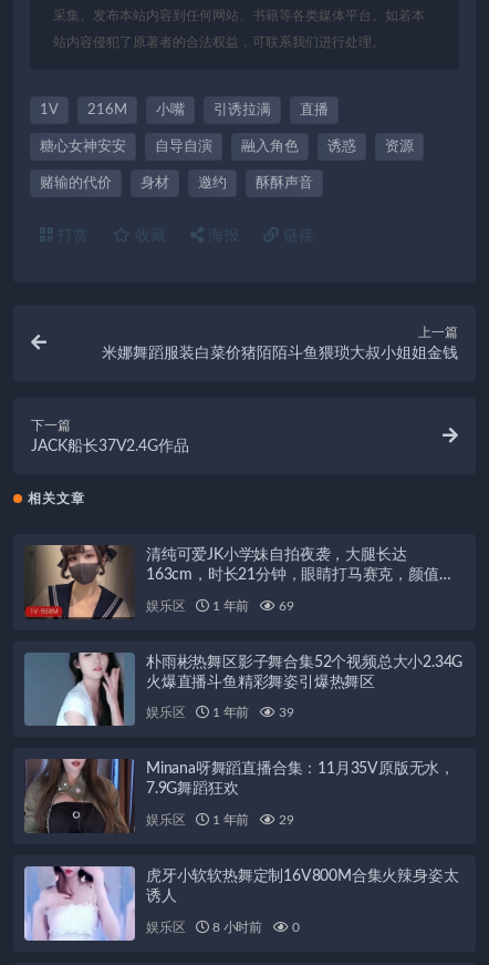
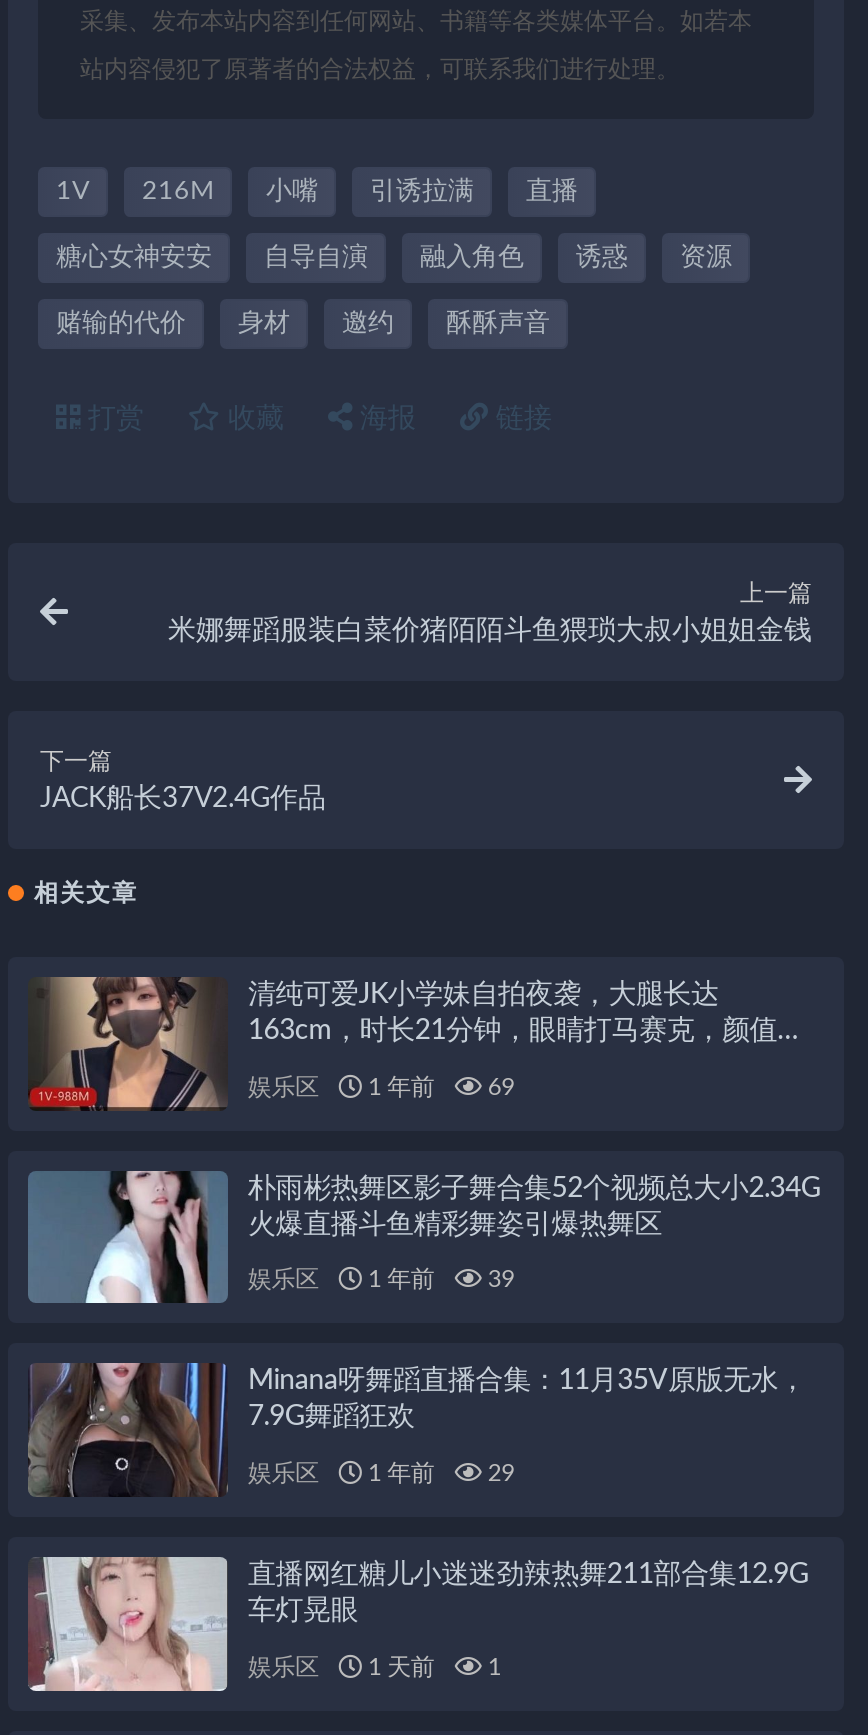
- [image]
- 虎牙小软软热舞定制16V800M合集火辣身姿太
- 诱人
+ [image]
+ 直播网红糖儿小迷迷劲辣热舞211部合集12.9G
+ 车灯晃眼

- 8 小时前
- 0
+ 1 天前
+ 1
